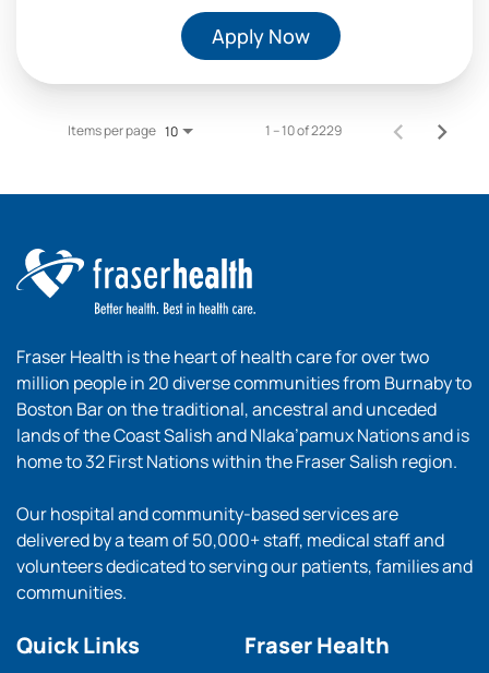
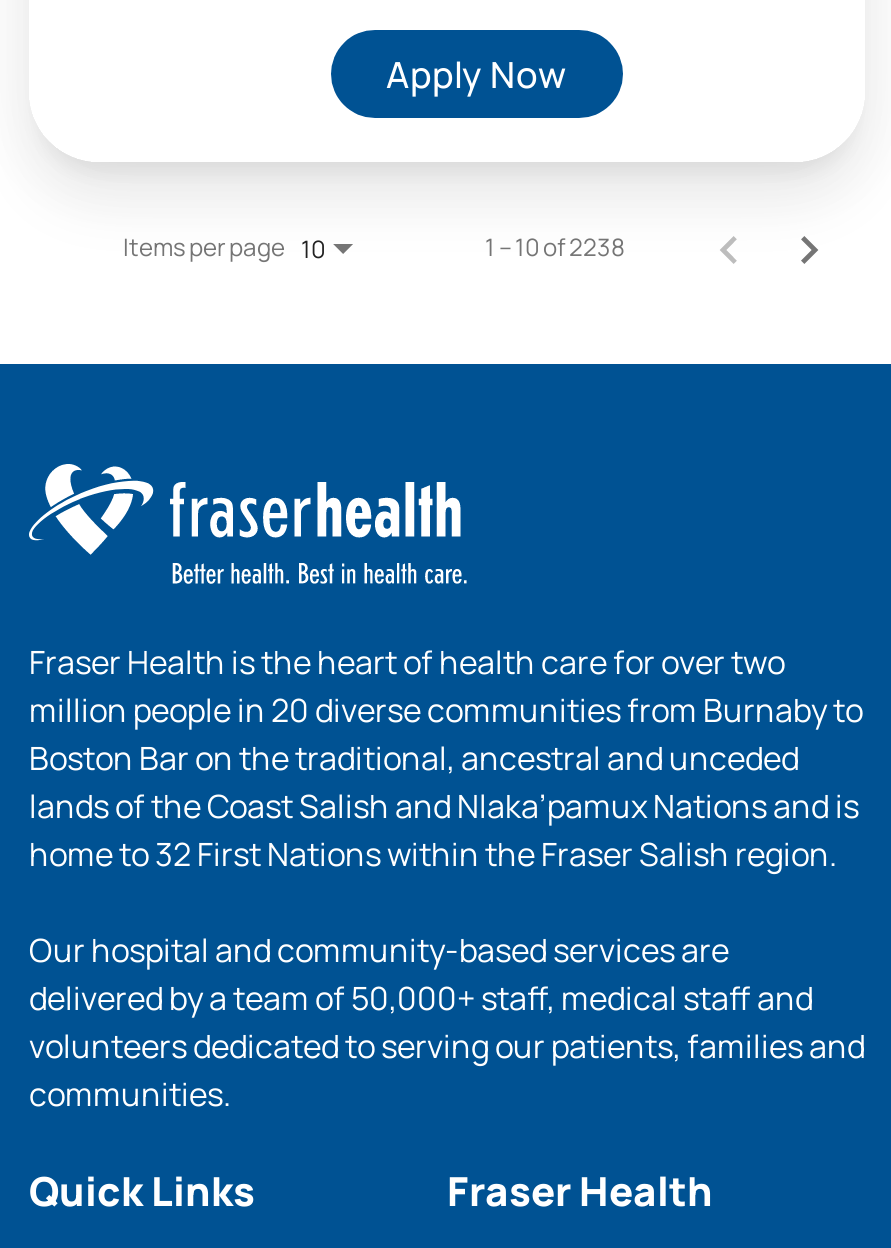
- 1 – 10 of 2229
+ 1 – 10 of 2238
